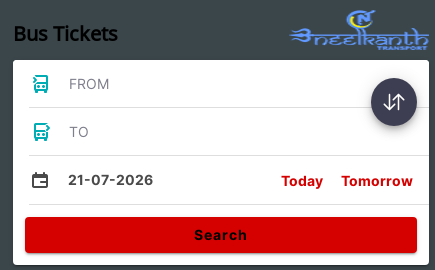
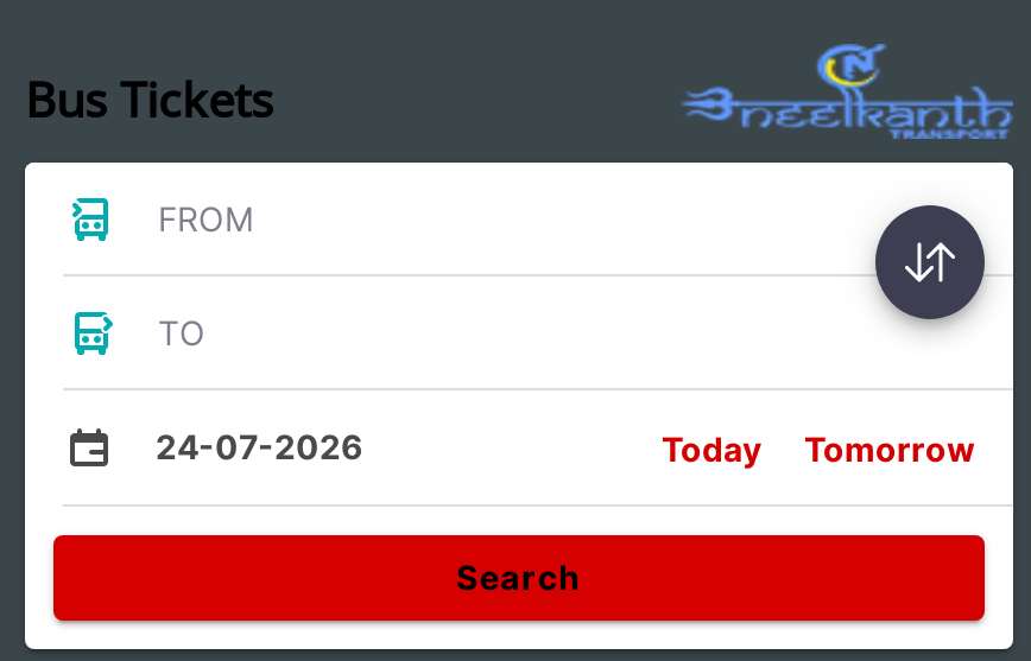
- 21-07-2026
+ 24-07-2026
